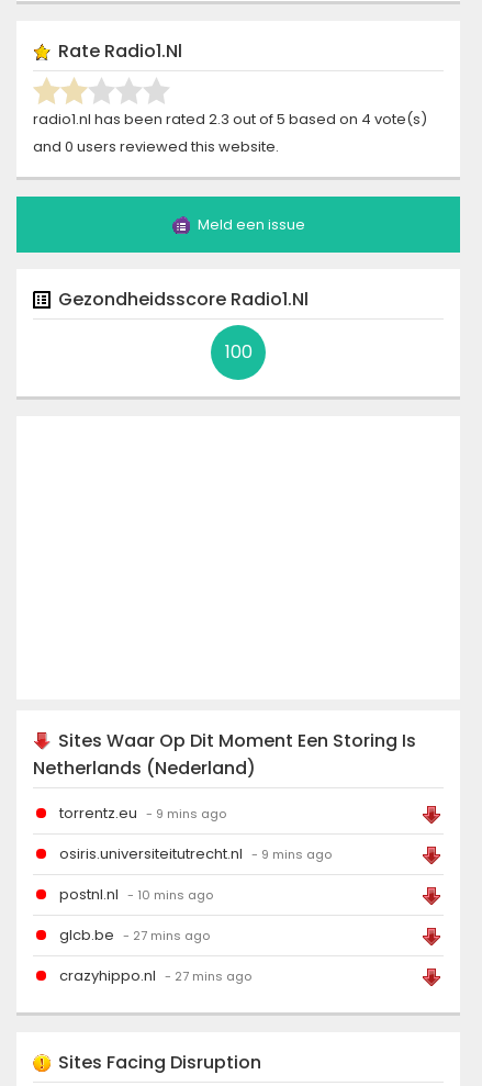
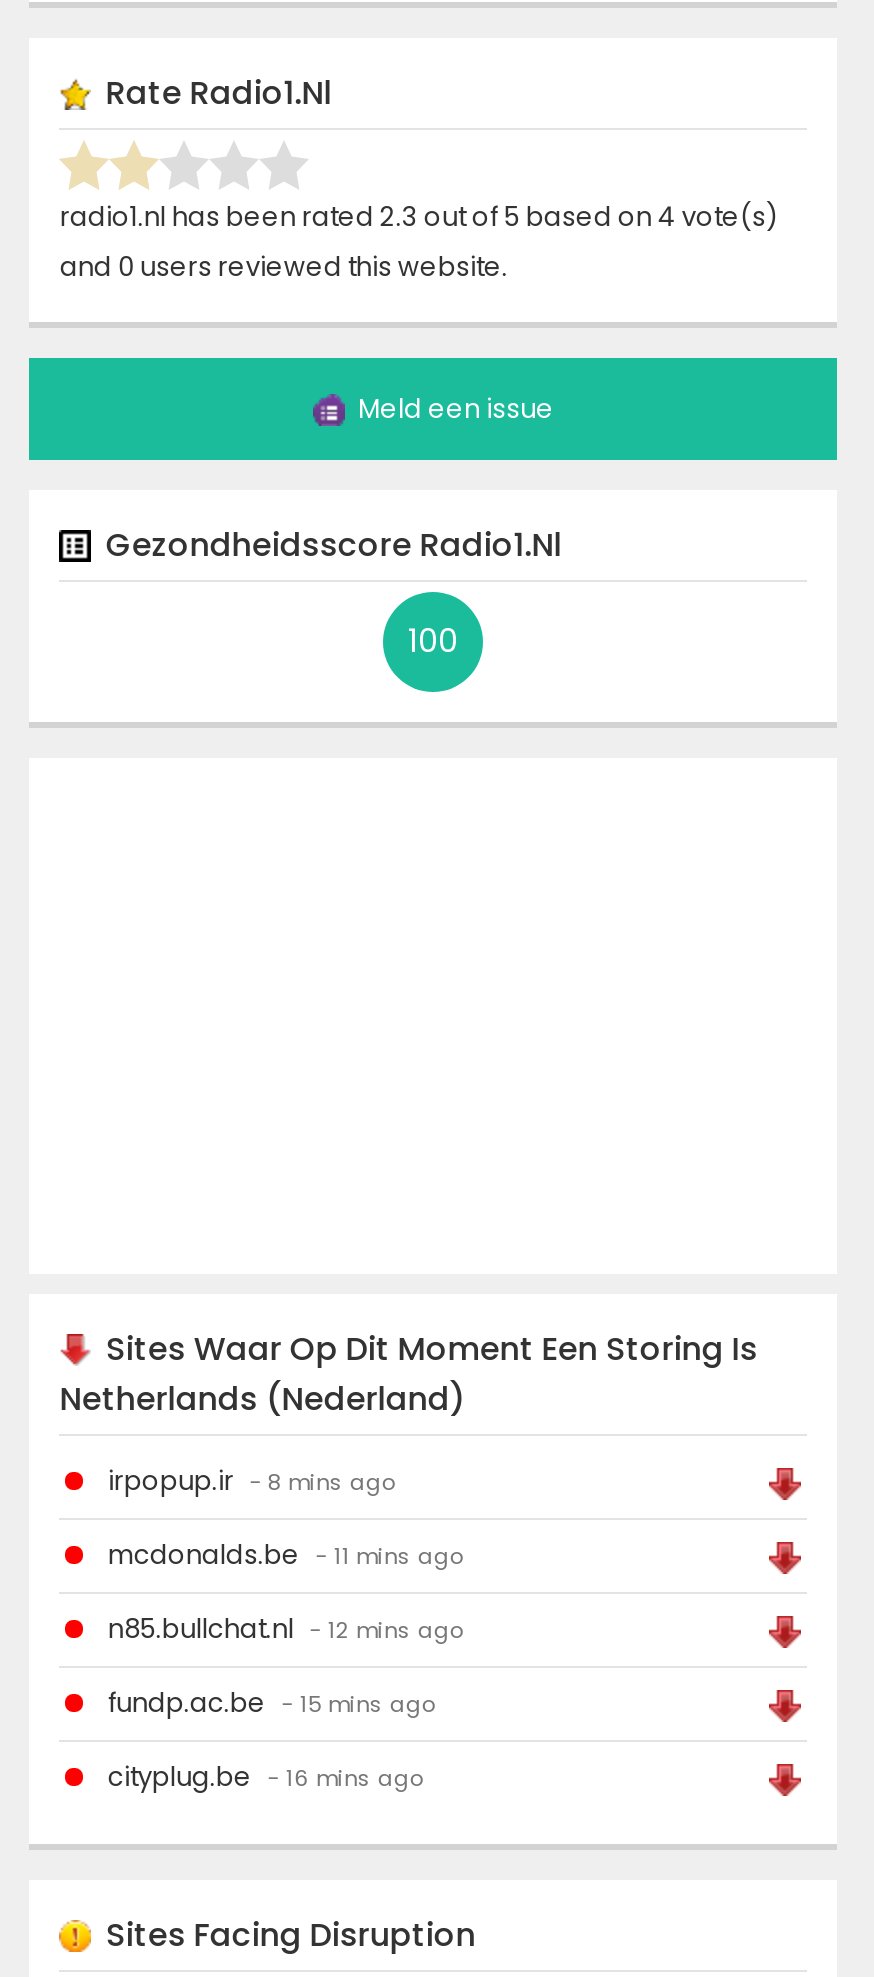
- torrentz.eu - 9 mins ago
+ irpopup.ir - 8 mins ago

- osiris.universiteitutrecht.nl - 9 mins ago
+ mcdonalds.be - 11 mins ago

- postnl.nl - 10 mins ago
+ n85.bullchat.nl - 12 mins ago

- glcb.be - 27 mins ago
+ fundp.ac.be - 15 mins ago

- crazyhippo.nl - 27 mins ago
+ cityplug.be - 16 mins ago
